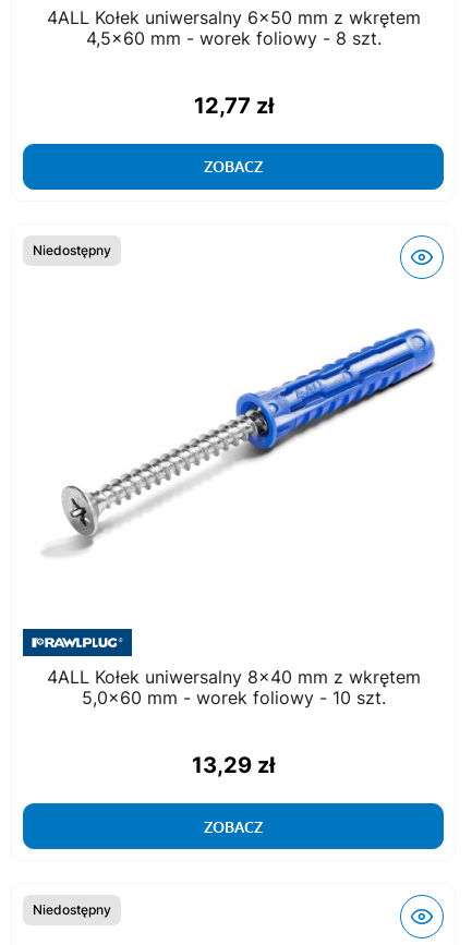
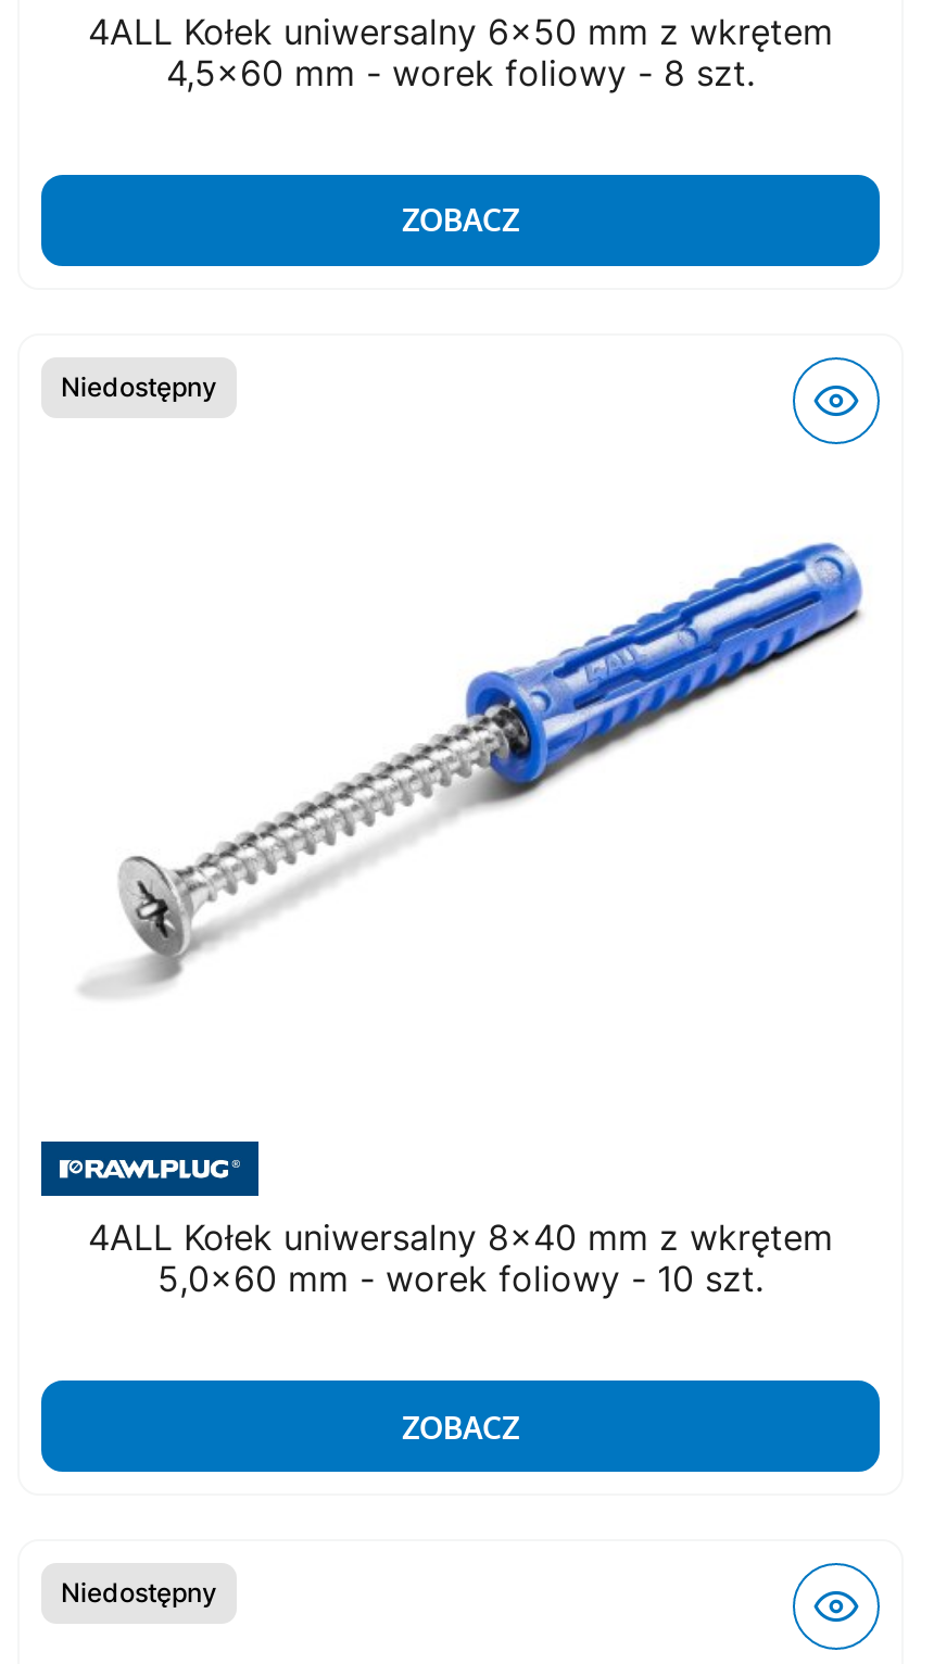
- 12,77 zł

- 13,29 zł
